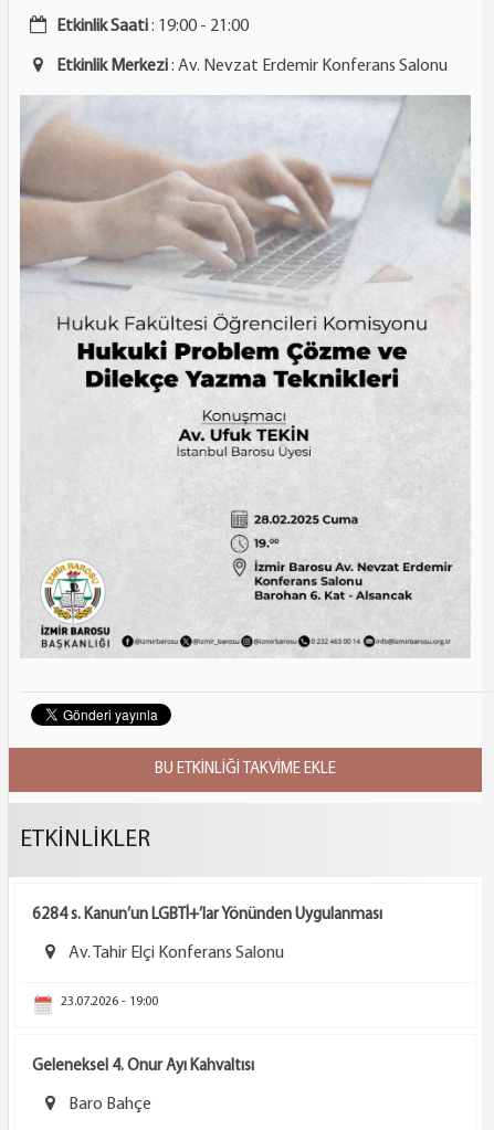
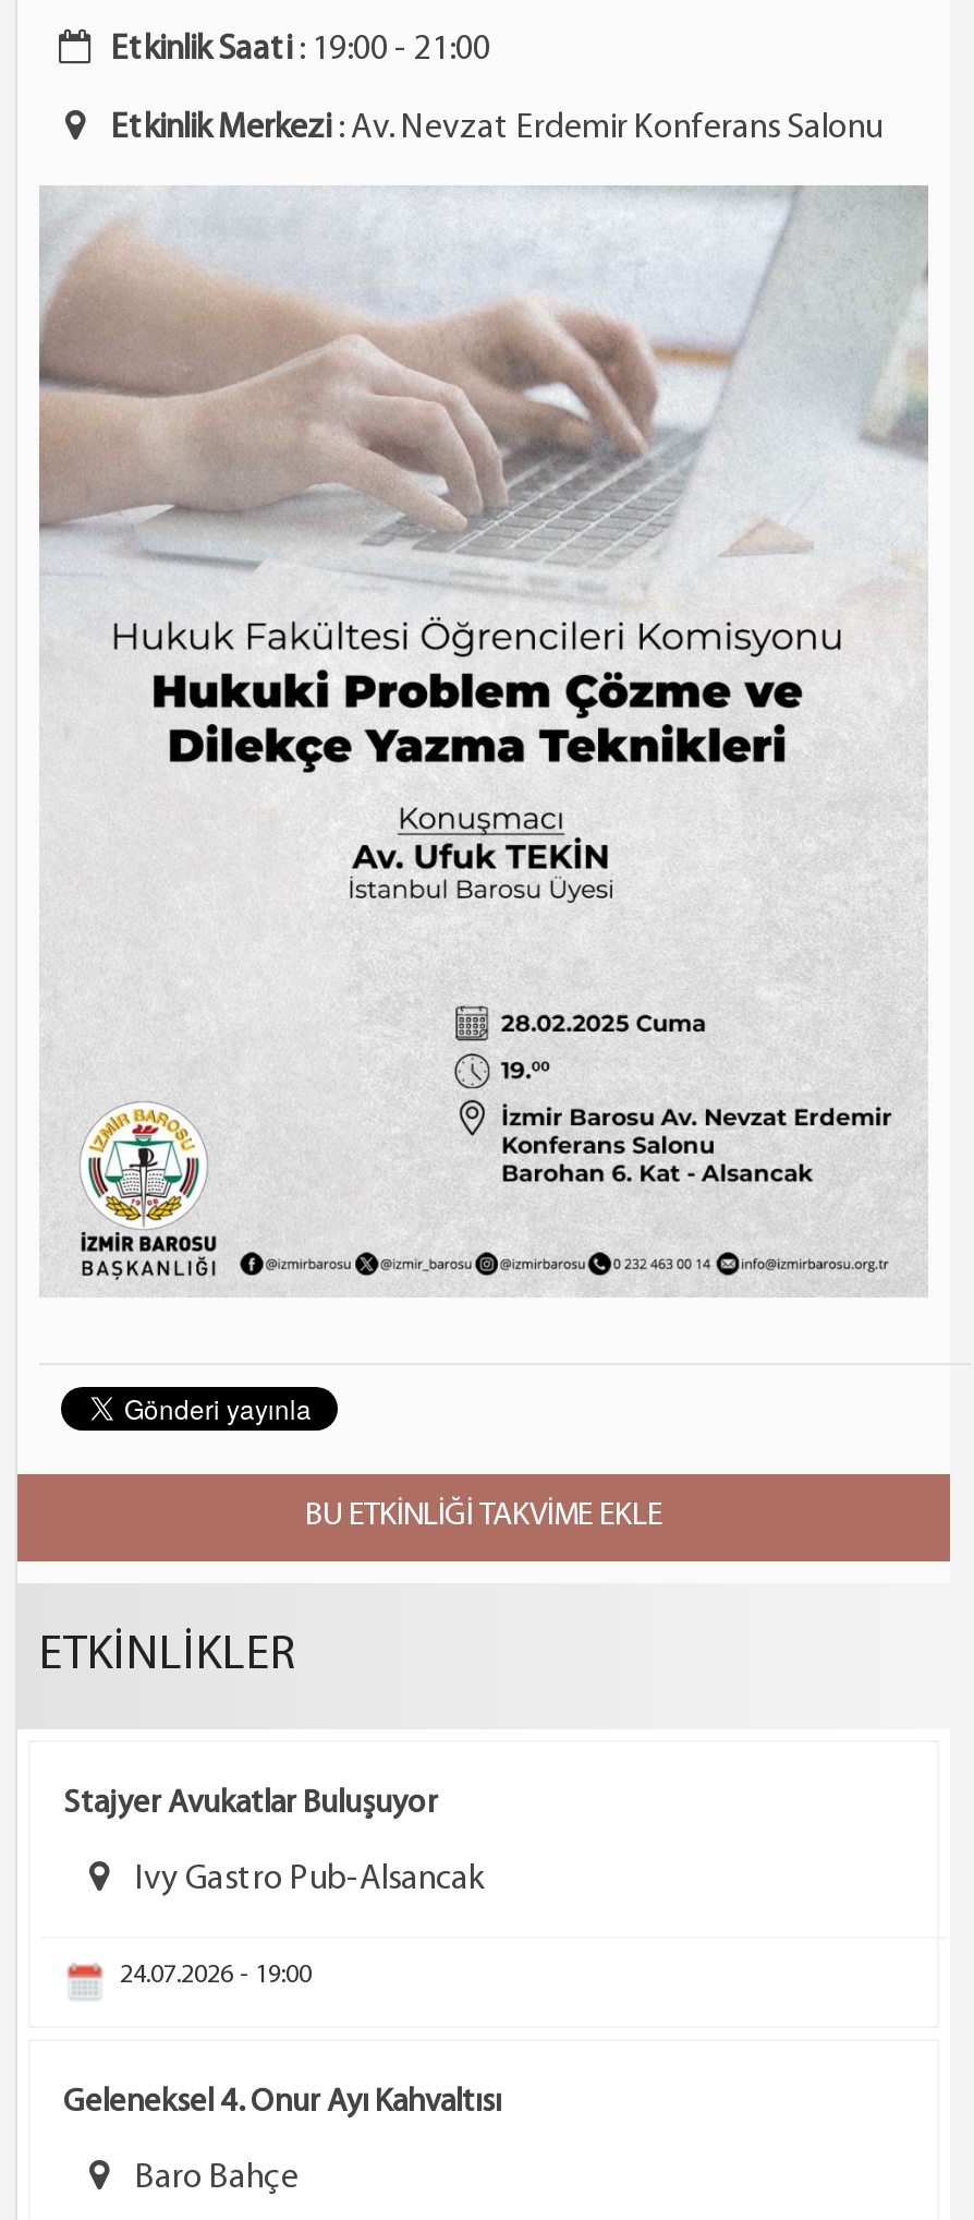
- 6284 s. Kanun’un LGBTİ+’lar Yönünden Uygulanması
+ Stajyer Avukatlar Buluşuyor

- Av. Tahir Elçi Konferans Salonu
+ Ivy Gastro Pub-Alsancak

- 23.07.2026 - 19:00
+ 24.07.2026 - 19:00
